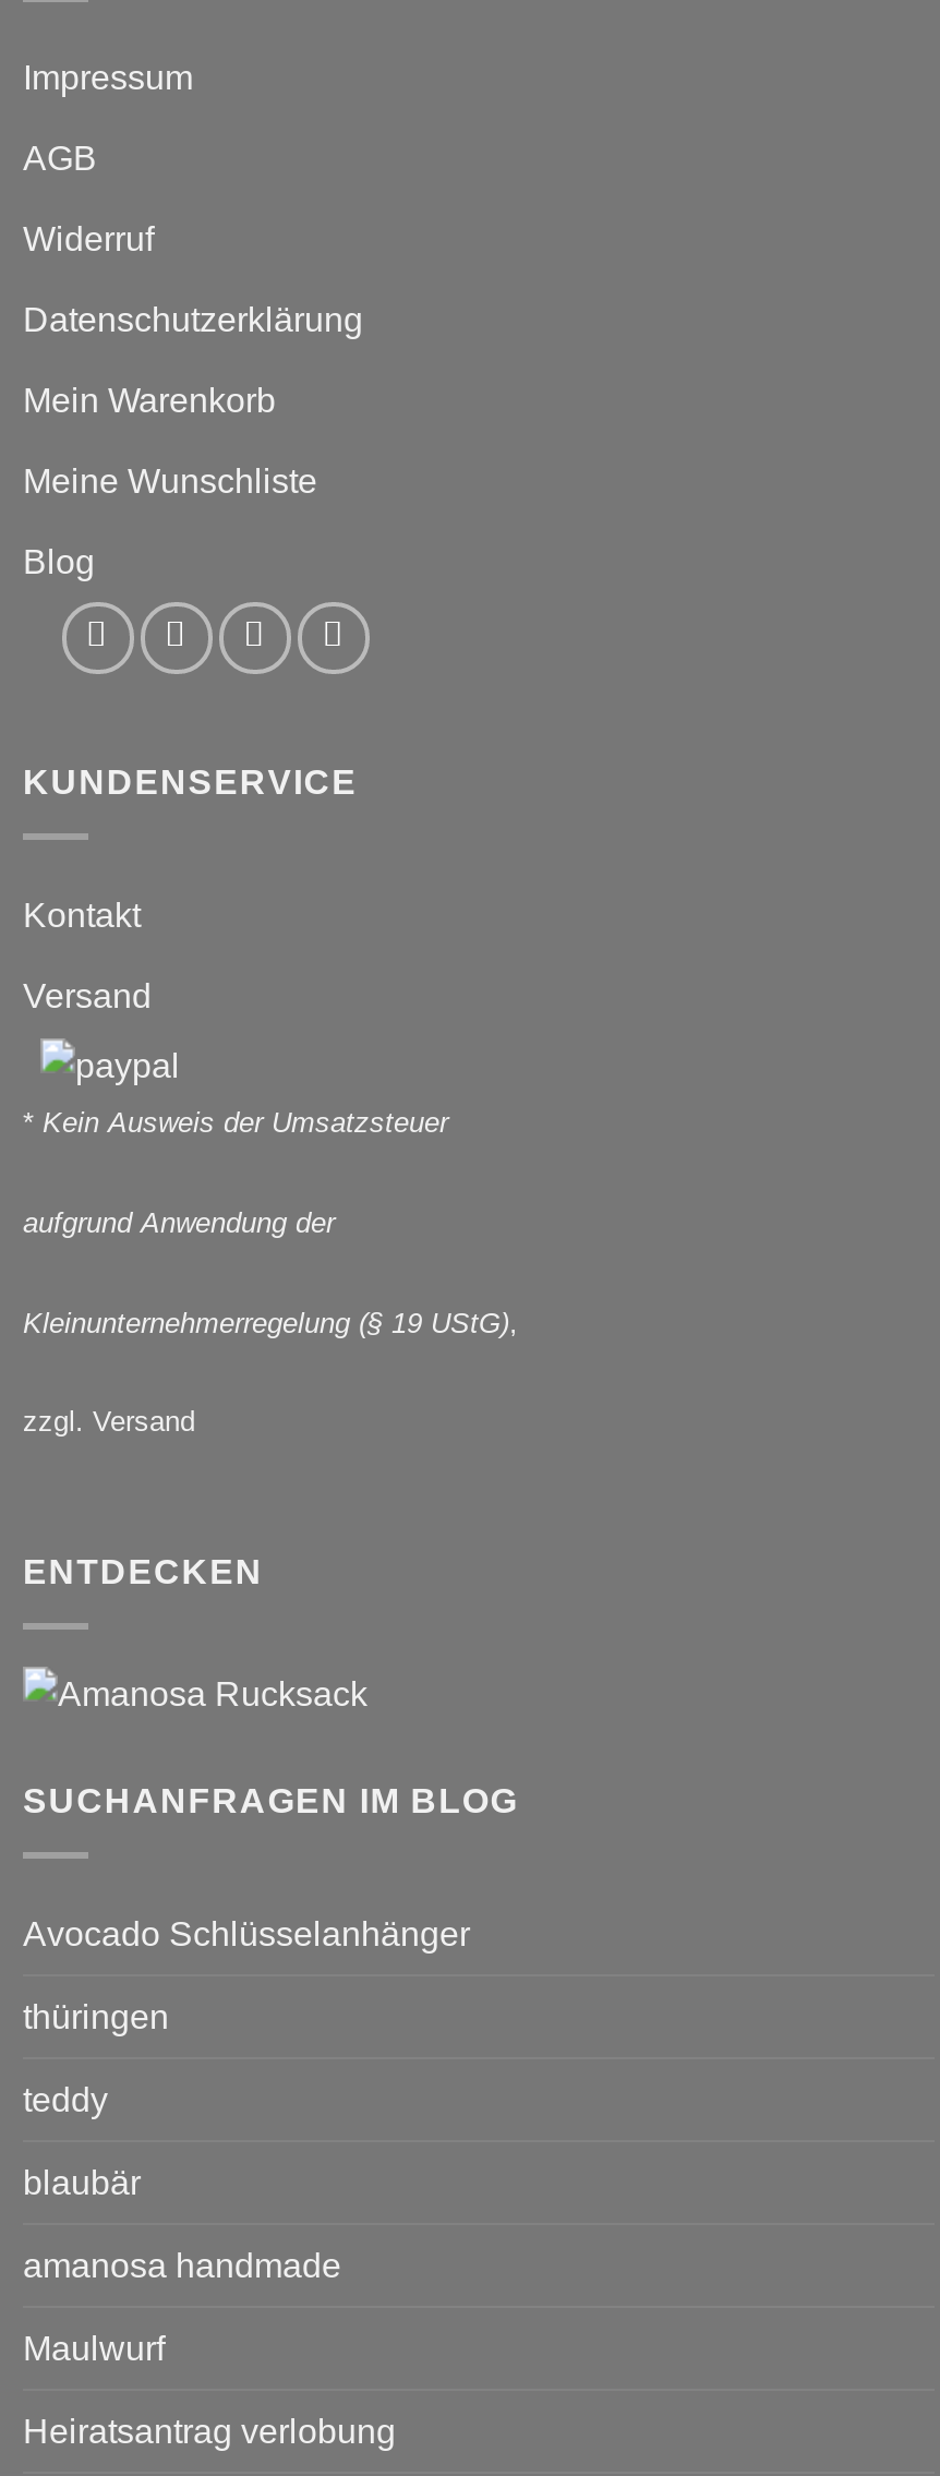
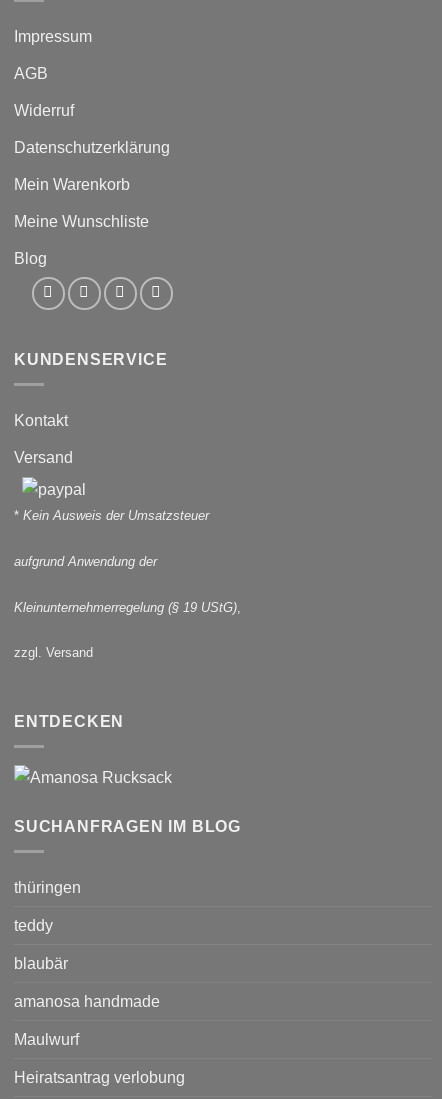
- Avocado Schlüsselanhänger
